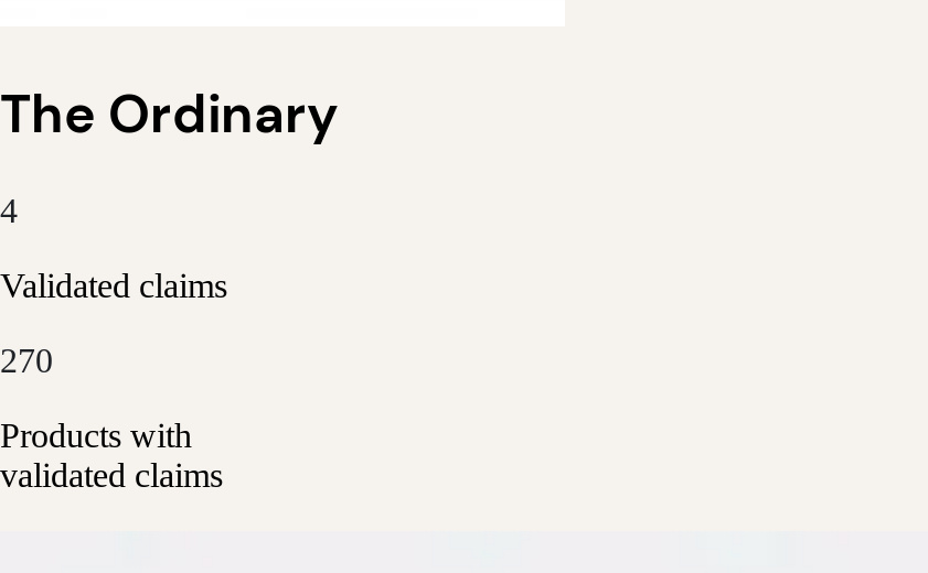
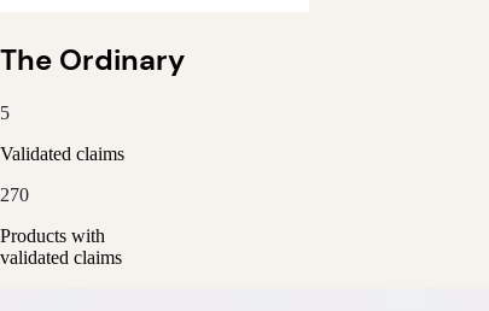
- 4
+ 5
